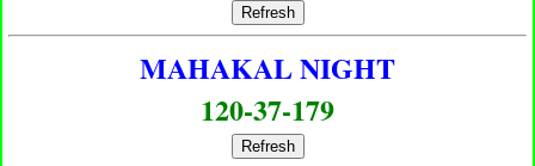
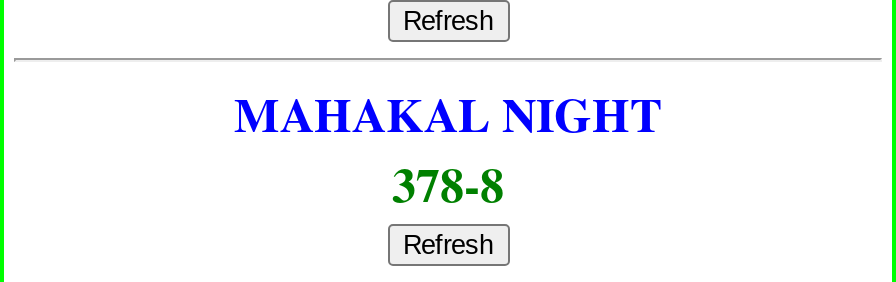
- 120-37-179
+ 378-8
